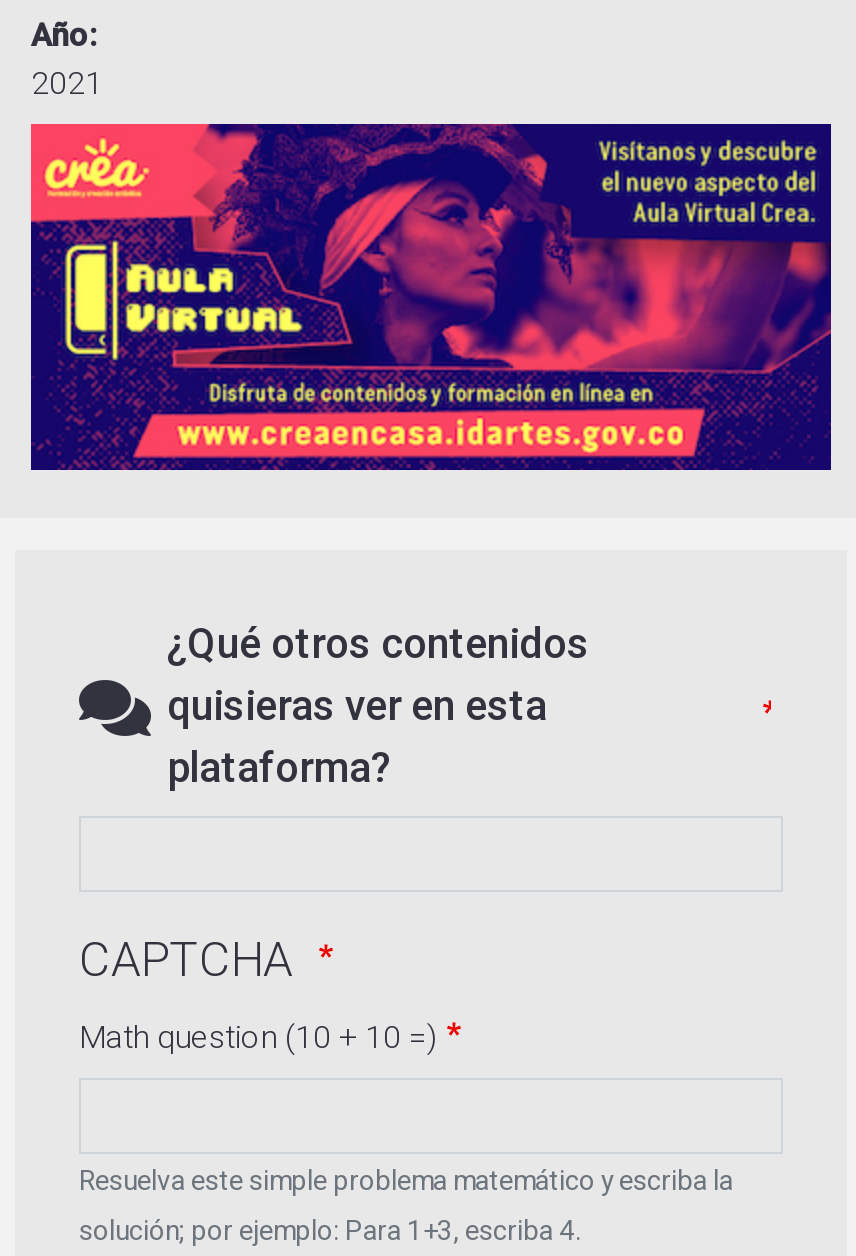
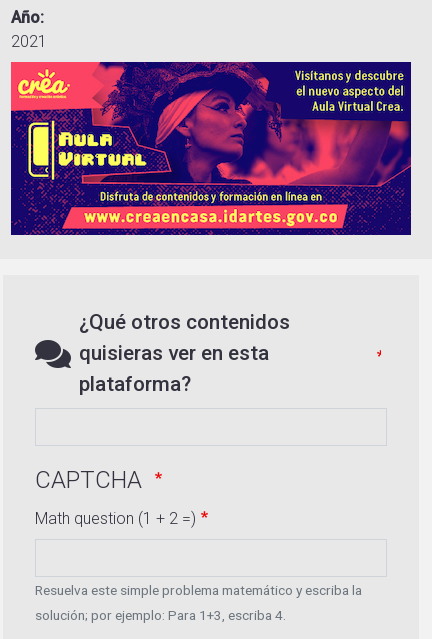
- Math question (10 + 10 =)
+ Math question (1 + 2 =)
